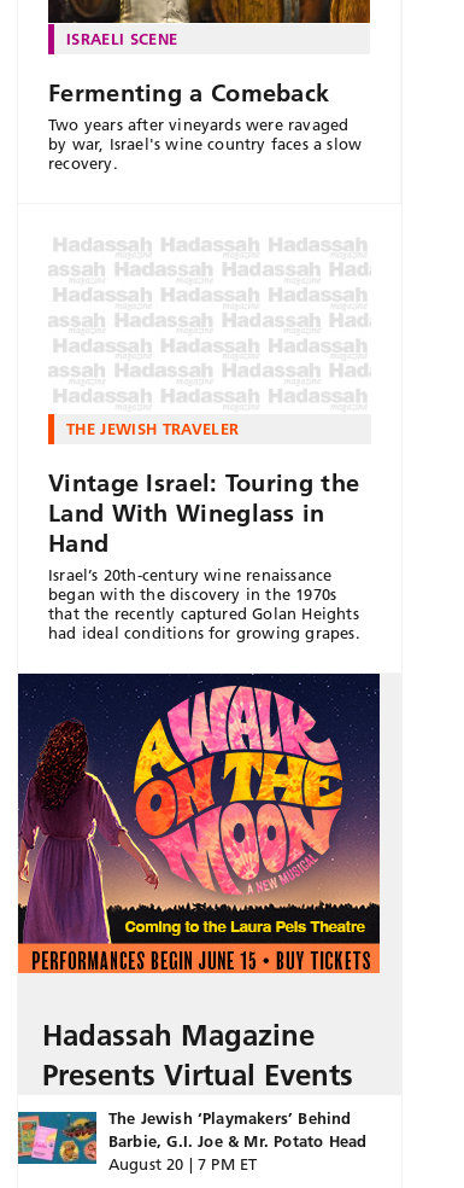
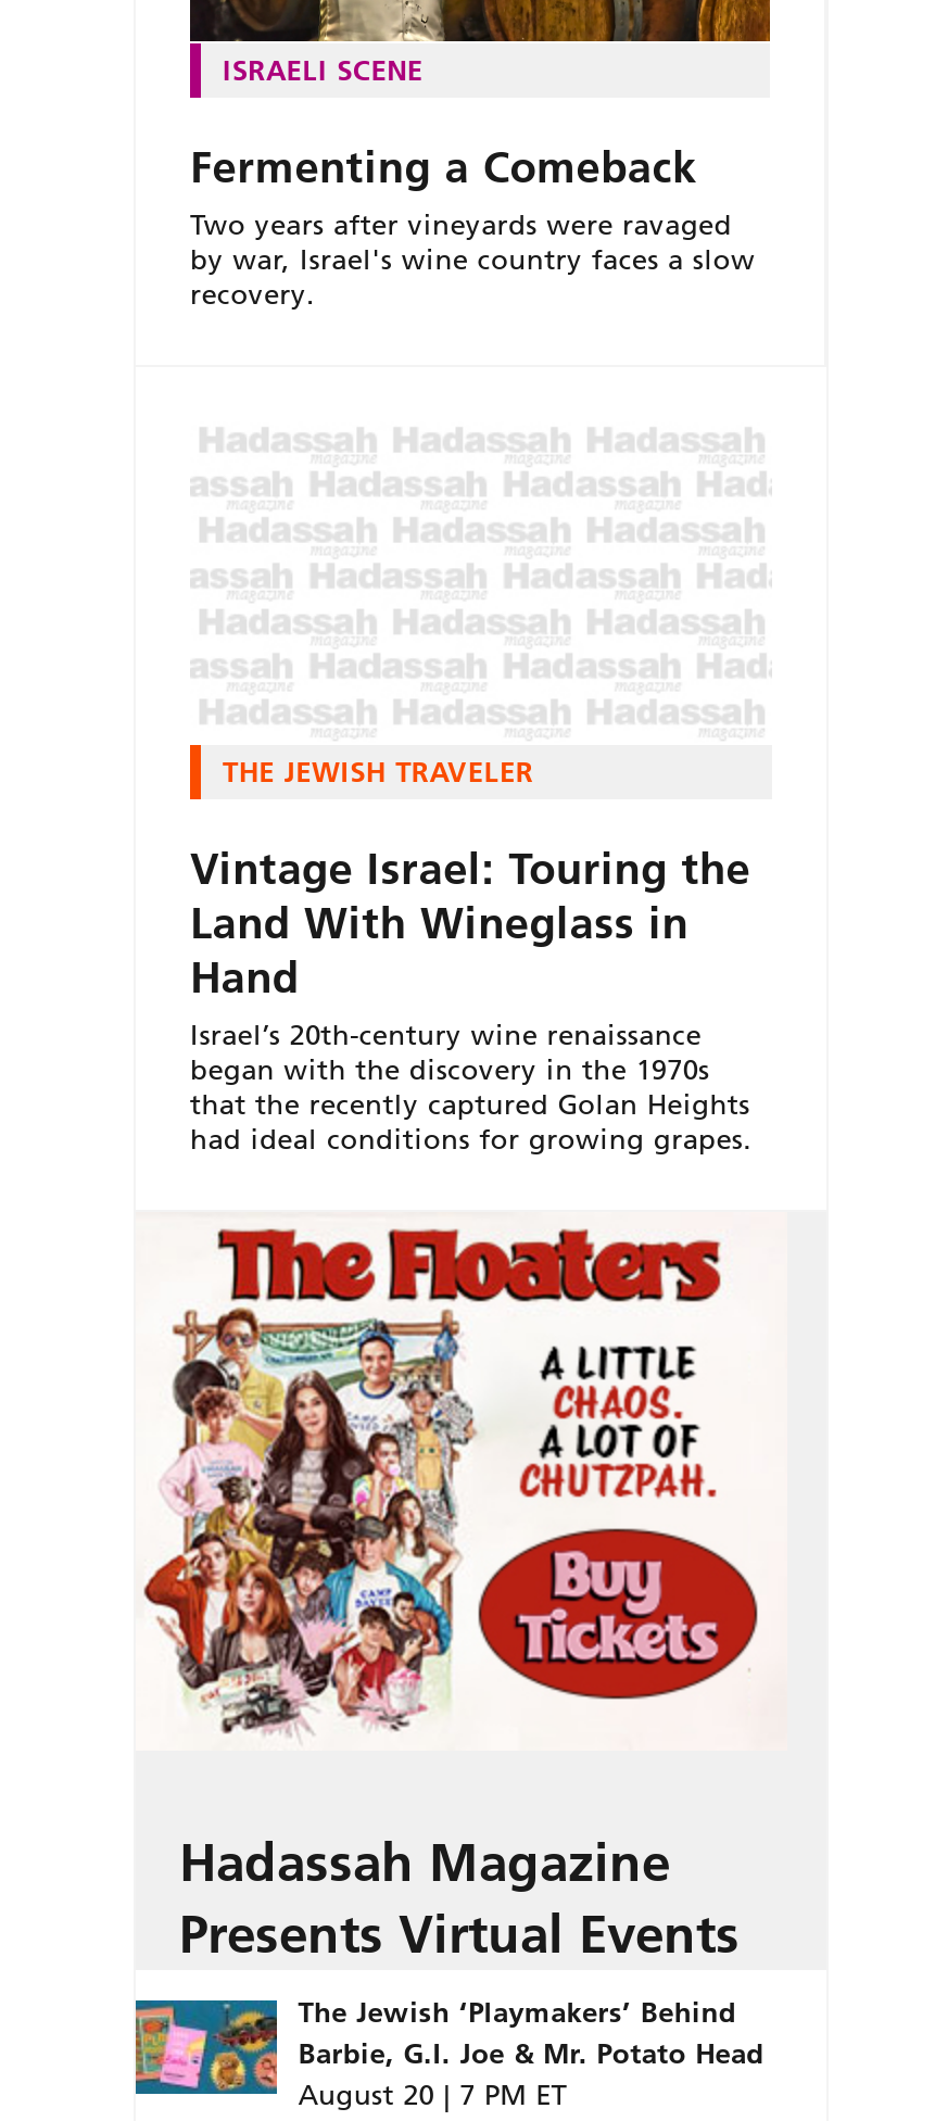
- [image]
+ [image]
